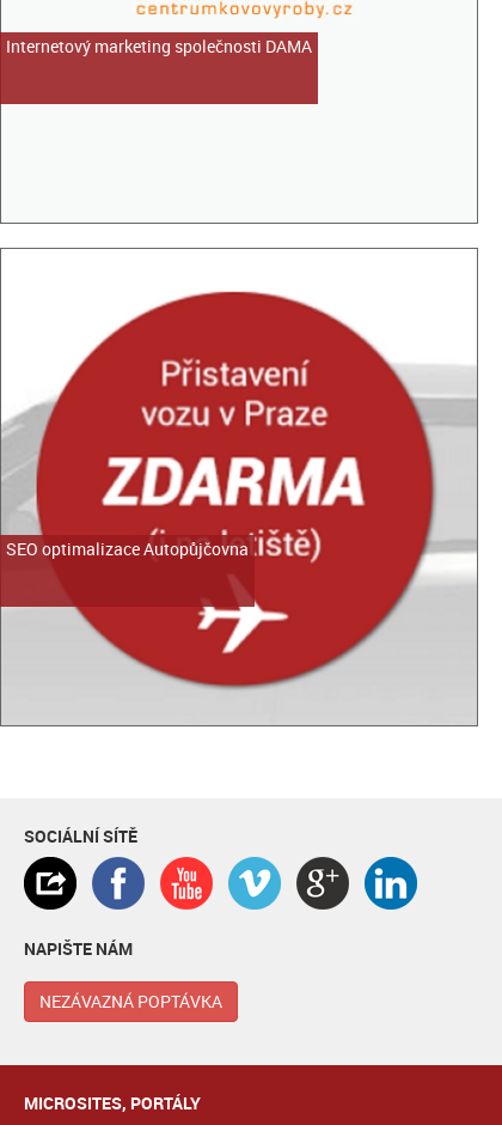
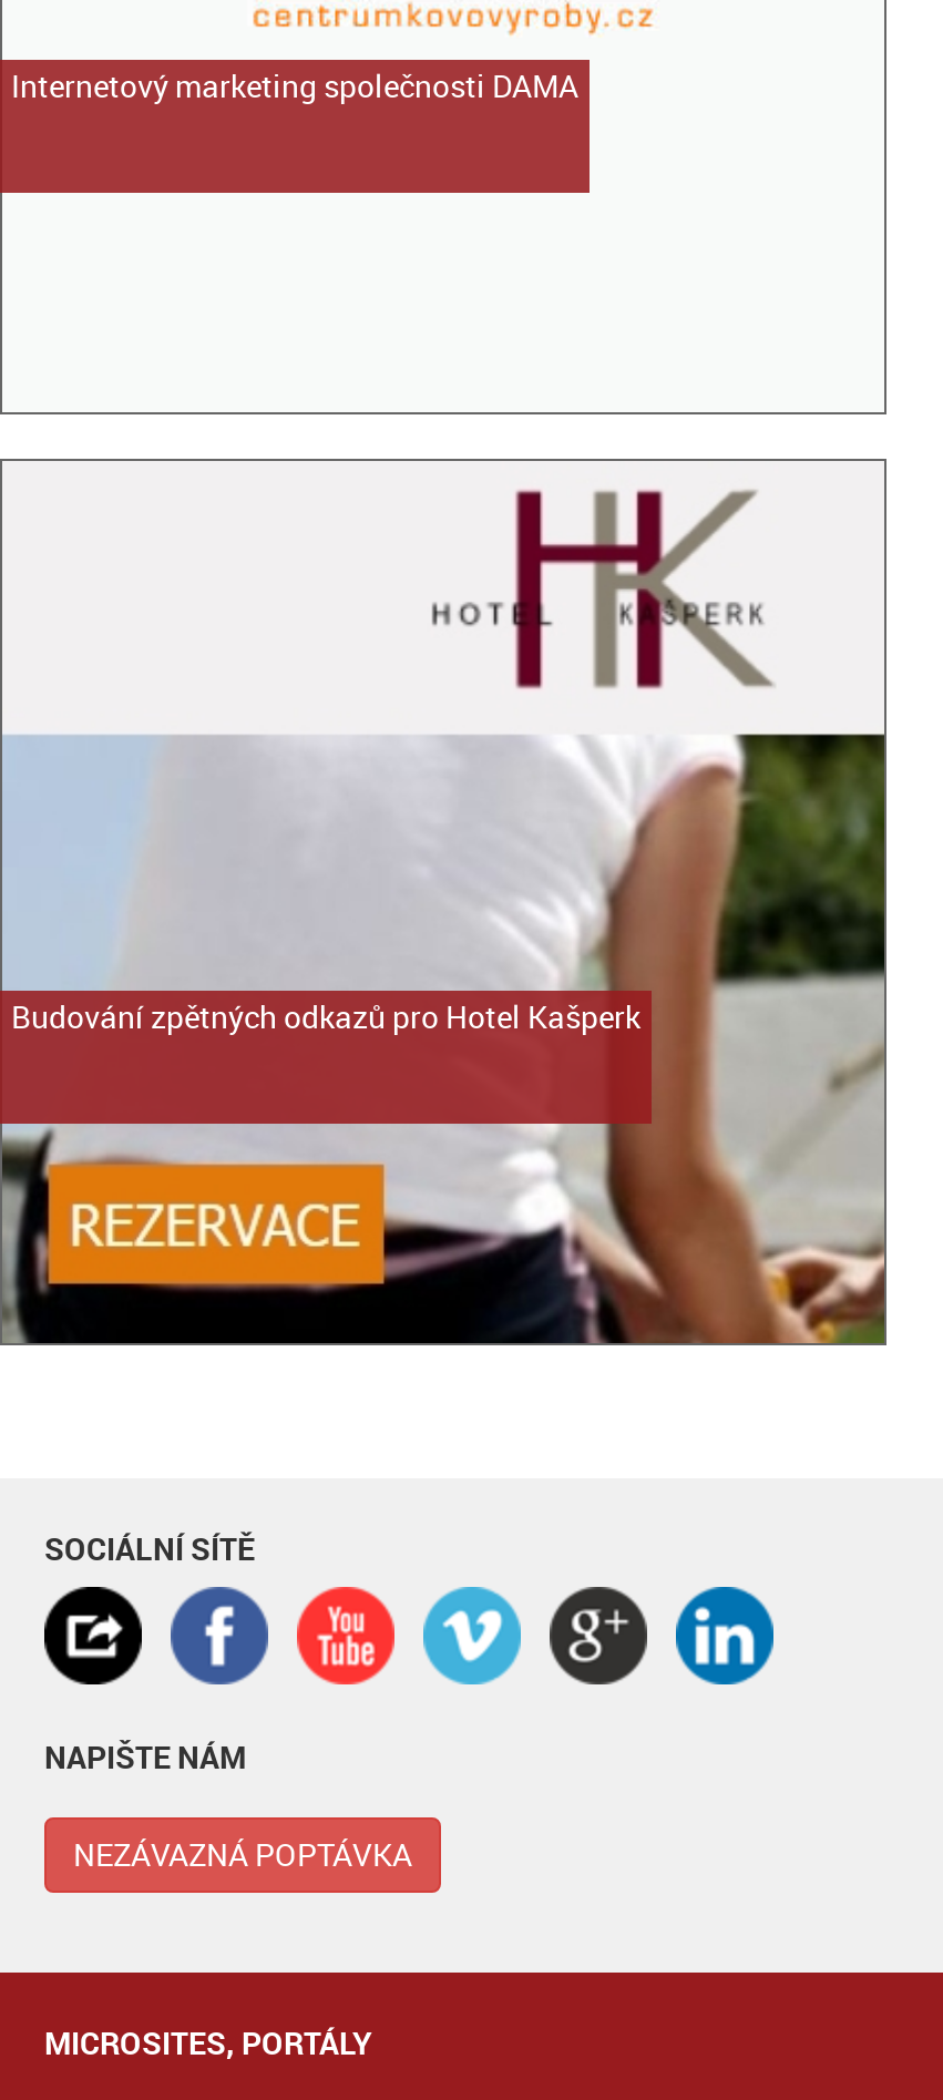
- [image]
- SEO optimalizace Autopůjčovna
+ [image]
+ Budování zpětných odkazů pro Hotel Kašperk
